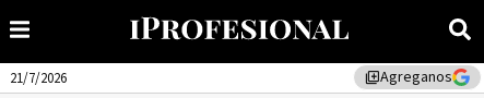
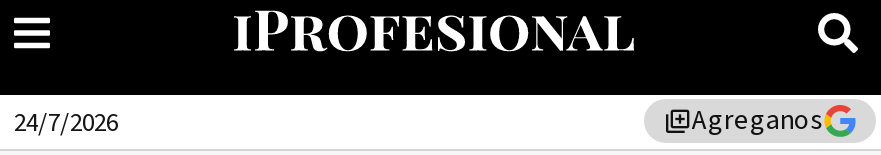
- 21/7/2026
+ 24/7/2026
